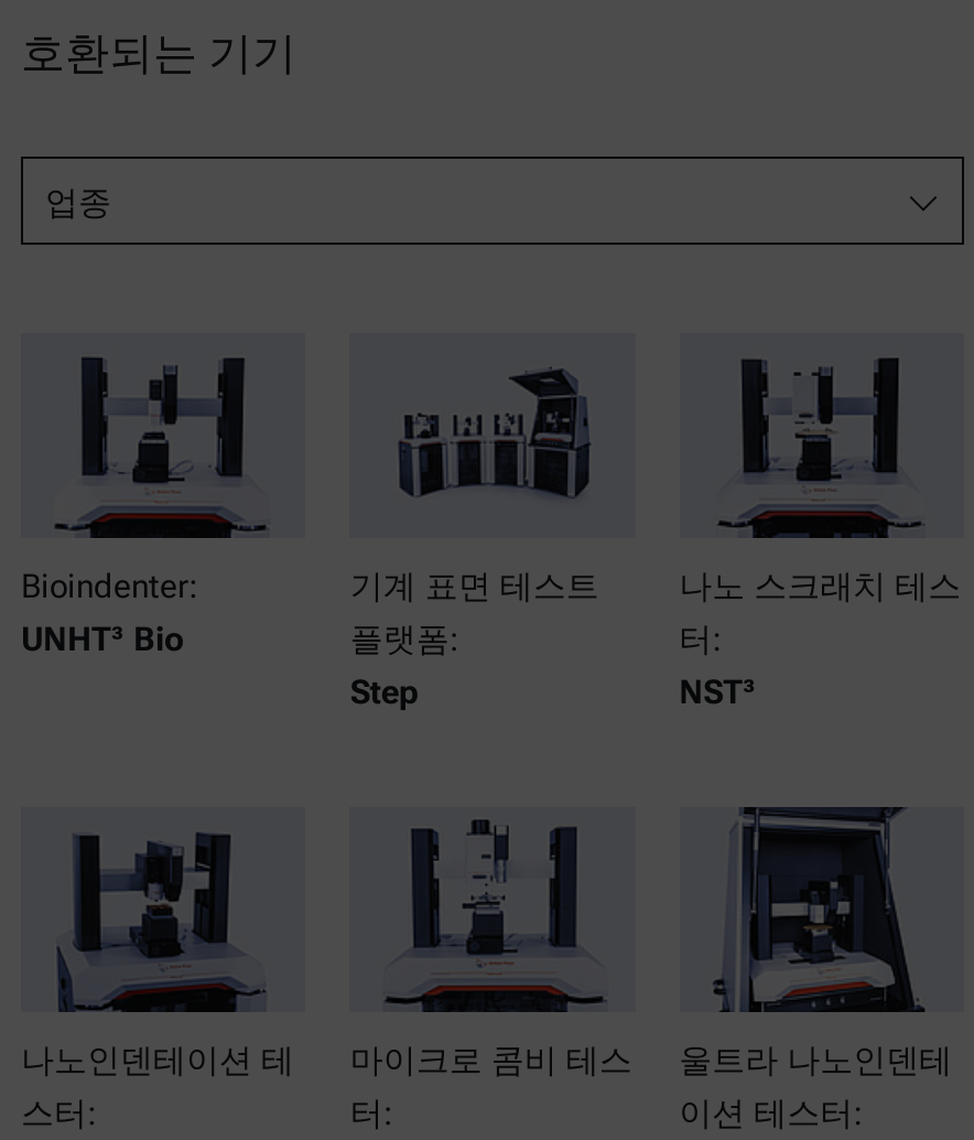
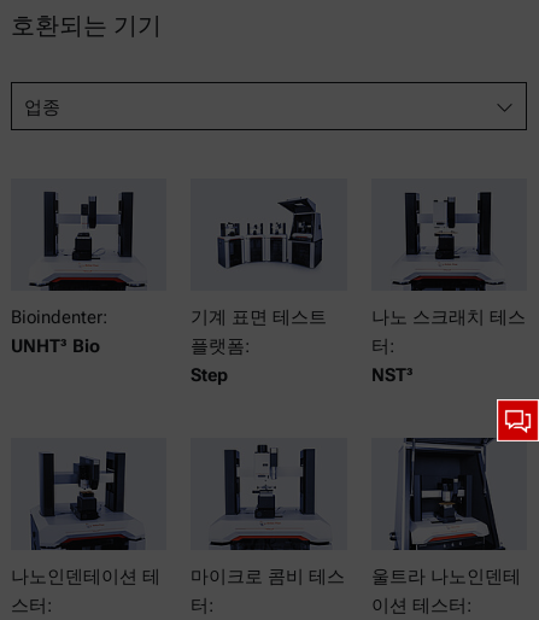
+ [image]
